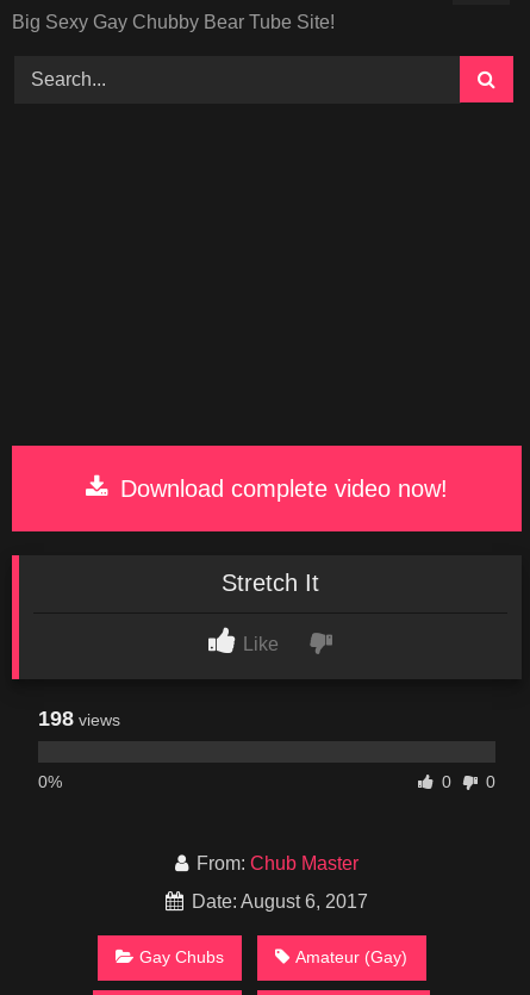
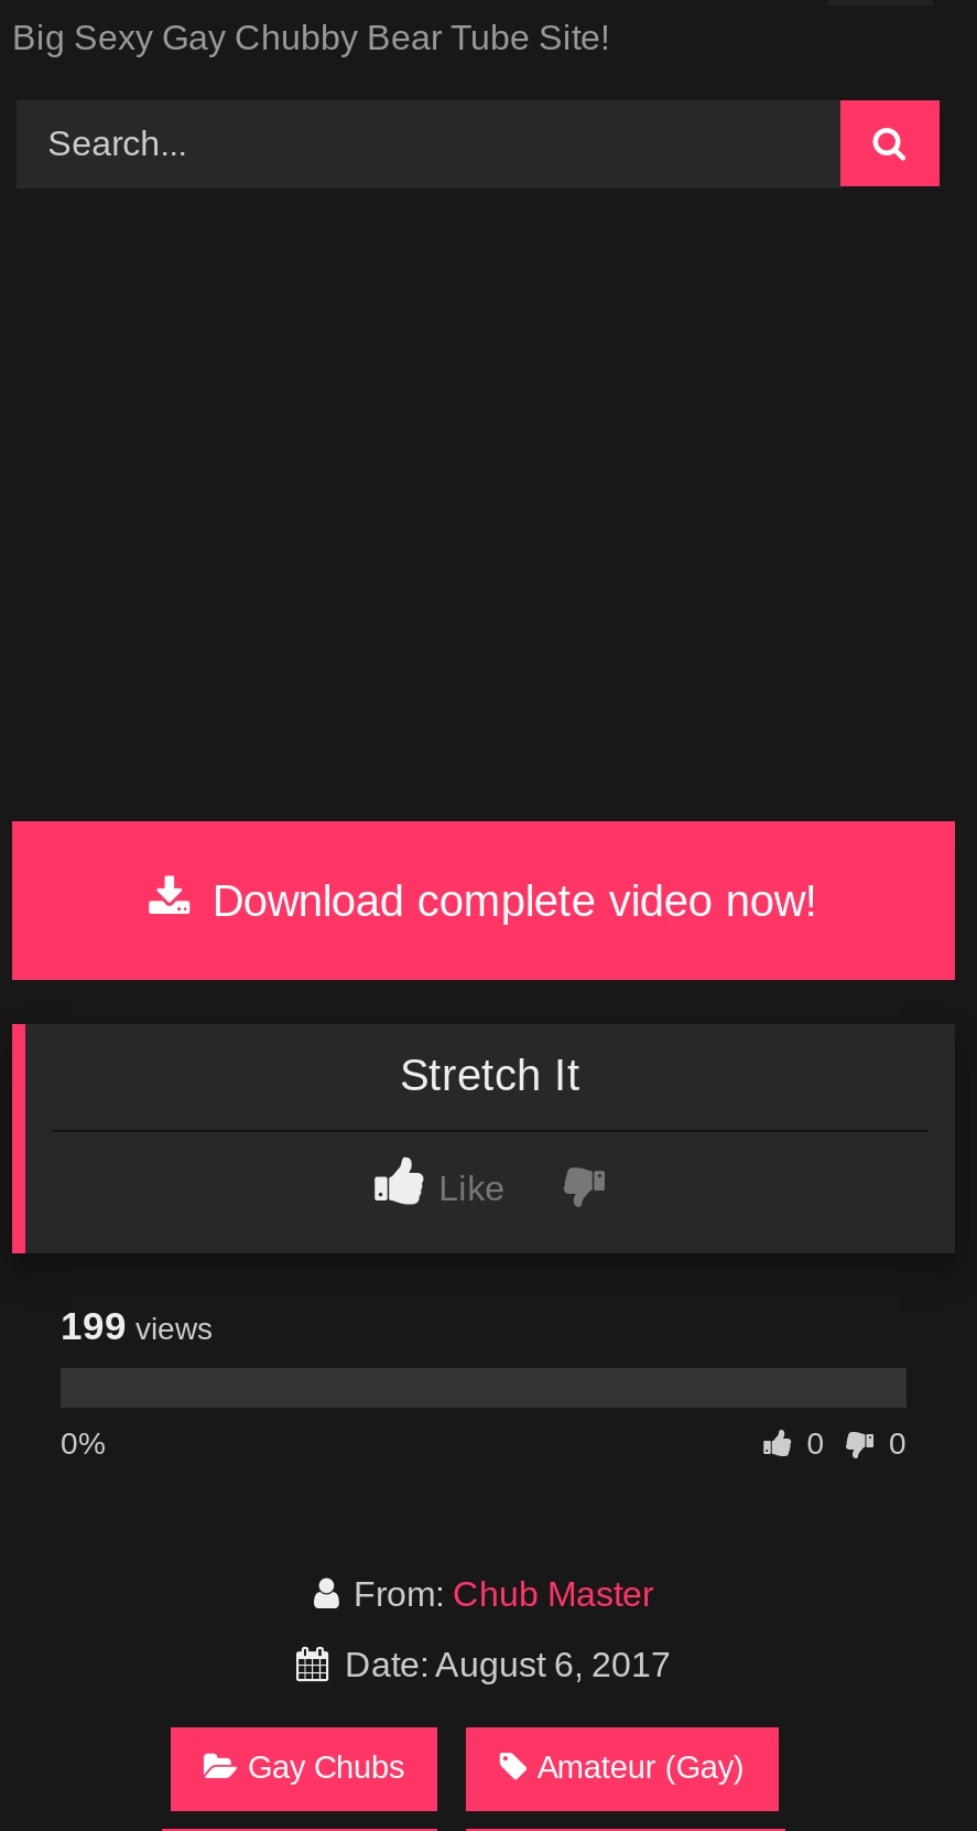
- 198 views
+ 199 views
